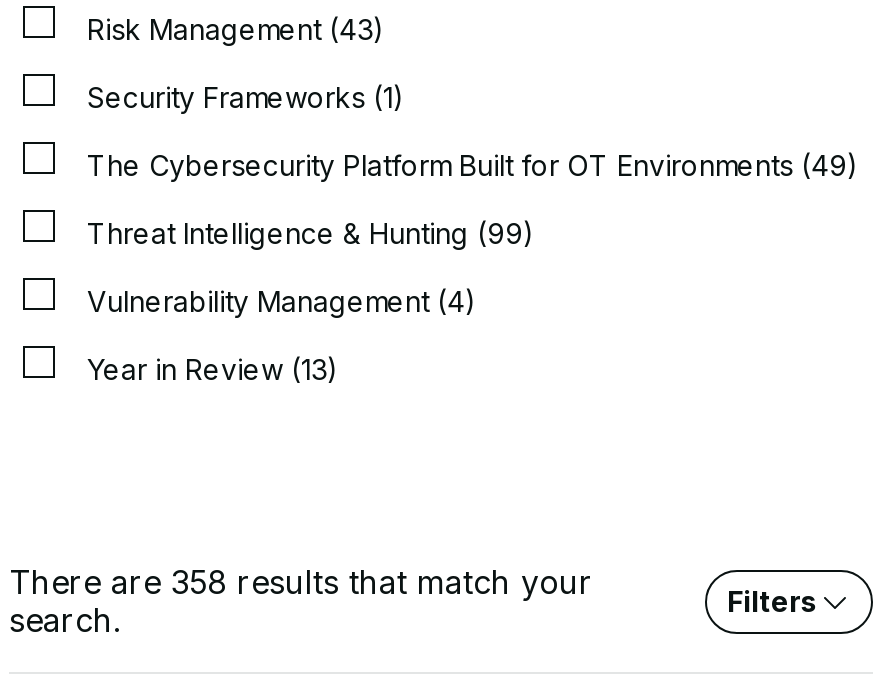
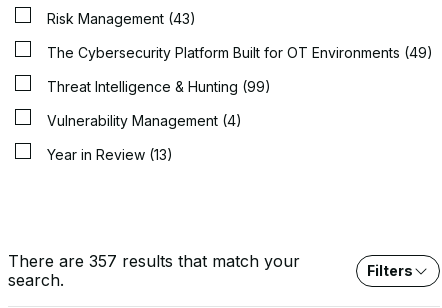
- Security Frameworks (1)

- There are 358 results that match your
+ There are 357 results that match your
